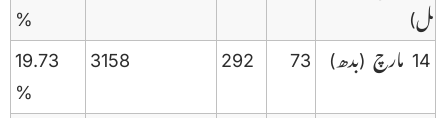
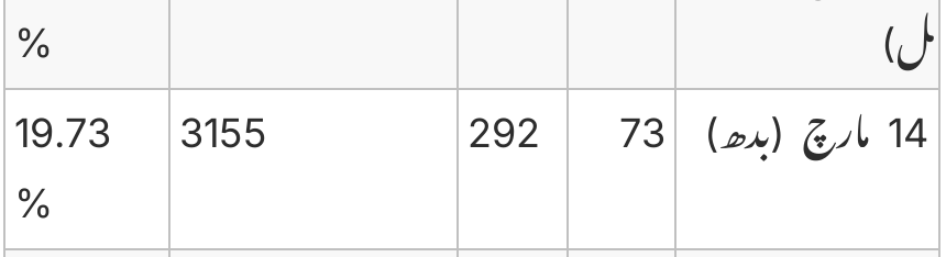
- 19.73 3158
+ 19.73 3155
